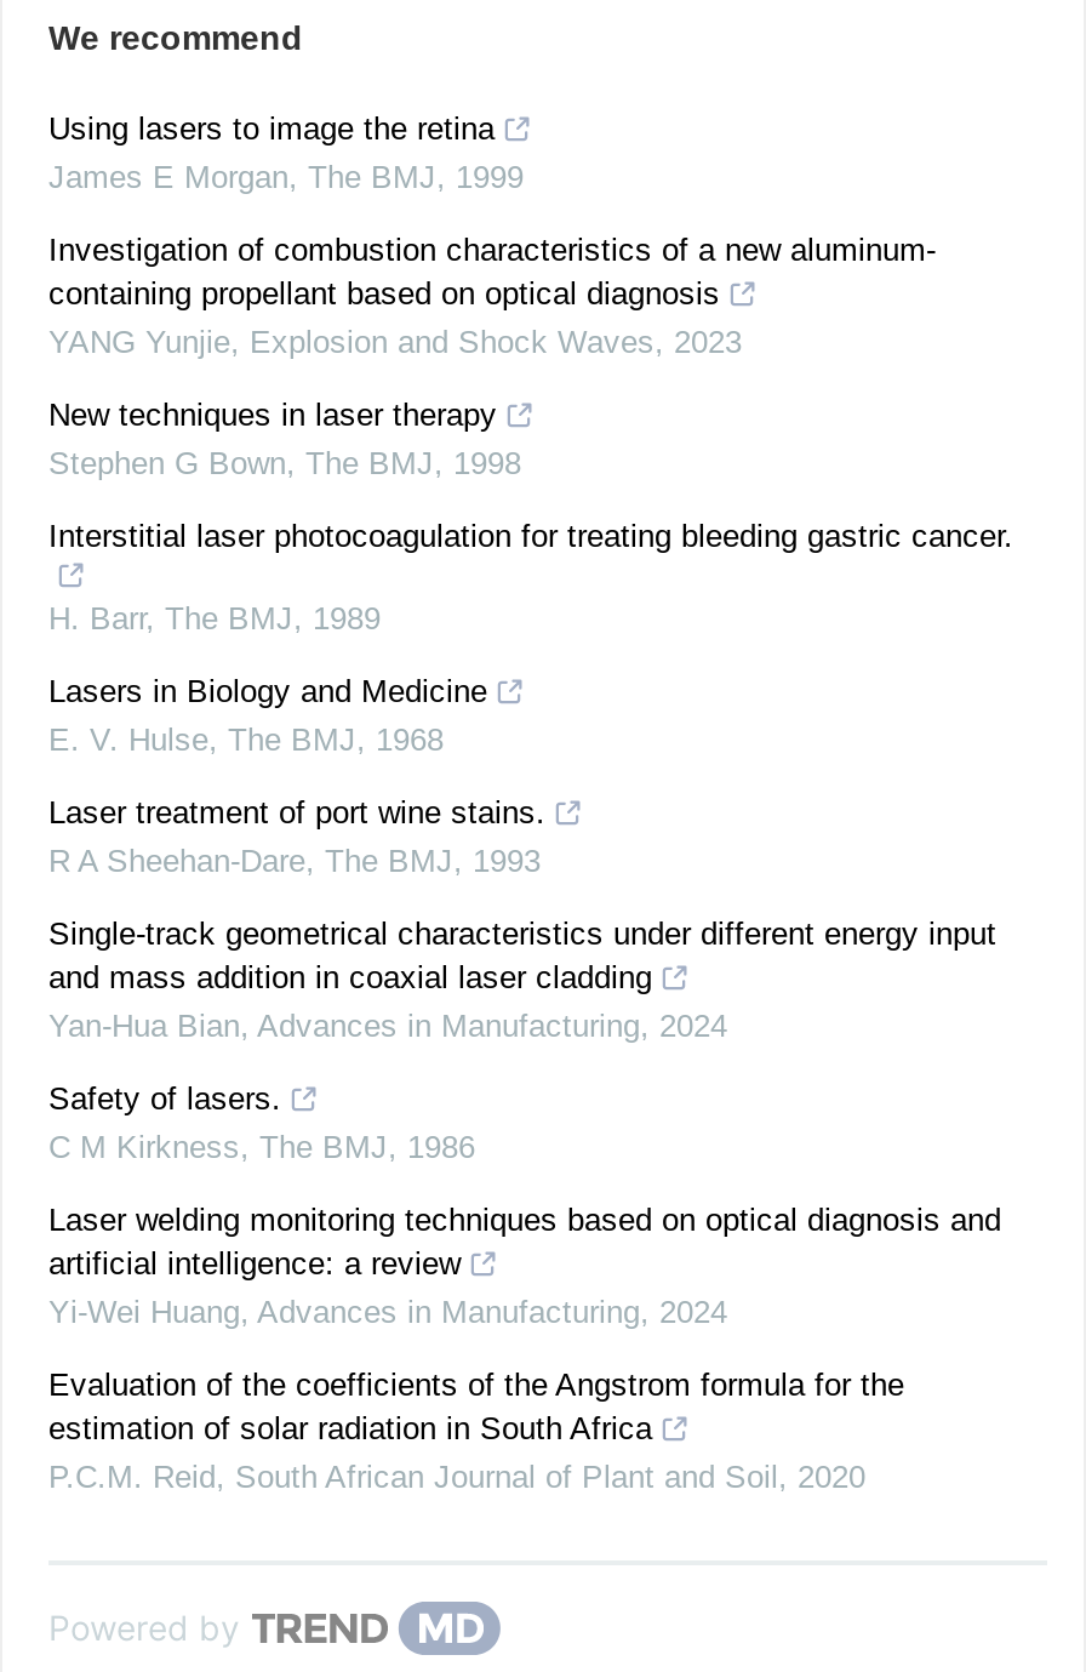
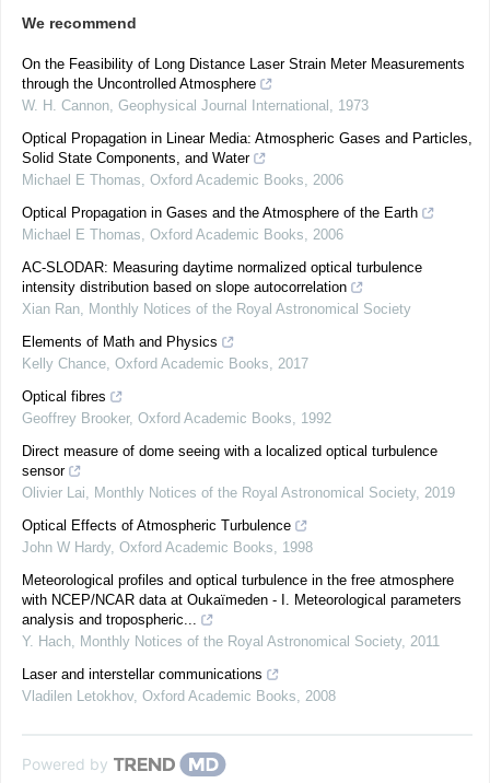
- Using lasers to image the retina
- James E Morgan, The BMJ, 1999
- Investigation of combustion characteristics of a new aluminum-
- containing propellant based on optical diagnosis
- YANG Yunjie, Explosion and Shock Waves, 2023
- New techniques in laser therapy
- Stephen G Bown, The BMJ, 1998
- Interstitial laser photocoagulation for treating bleeding gastric cancer.
- H. Barr, The BMJ, 1989
- Lasers in Biology and Medicine
- E. V. Hulse, The BMJ, 1968
- Laser treatment of port wine stains.
- R A Sheehan-Dare, The BMJ, 1993
- Single-track geometrical characteristics under different energy input
- and mass addition in coaxial laser cladding
- Yan-Hua Bian, Advances in Manufacturing, 2024
- Safety of lasers.
- C M Kirkness, The BMJ, 1986
- Laser welding monitoring techniques based on optical diagnosis and
- artificial intelligence: a review
- Yi-Wei Huang, Advances in Manufacturing, 2024
- Evaluation of the coefficients of the Angstrom formula for the
- estimation of solar radiation in South Africa
- P.C.M. Reid, South African Journal of Plant and Soil, 2020
+ On the Feasibility of Long Distance Laser Strain Meter Measurements
+ through the Uncontrolled Atmosphere
+ W. H. Cannon, Geophysical Journal International, 1973
+ Optical Propagation in Linear Media: Atmospheric Gases and Particles,
+ Solid State Components, and Water
+ Michael E Thomas, Oxford Academic Books, 2006
+ Optical Propagation in Gases and the Atmosphere of the Earth
+ Michael E Thomas, Oxford Academic Books, 2006
+ AC-SLODAR: Measuring daytime normalized optical turbulence
+ intensity distribution based on slope autocorrelation
+ Xian Ran, Monthly Notices of the Royal Astronomical Society
+ Elements of Math and Physics
+ Kelly Chance, Oxford Academic Books, 2017
+ Optical fibres
+ Geoffrey Brooker, Oxford Academic Books, 1992
+ Direct measure of dome seeing with a localized optical turbulence
+ sensor
+ Olivier Lai, Monthly Notices of the Royal Astronomical Society, 2019
+ Optical Effects of Atmospheric Turbulence
+ John W Hardy, Oxford Academic Books, 1998
+ Meteorological profiles and optical turbulence in the free atmosphere
+ with NCEP/NCAR data at Oukaïmeden - I. Meteorological parameters
+ analysis and tropospheric...
+ Y. Hach, Monthly Notices of the Royal Astronomical Society, 2011
+ Laser and interstellar communications
+ Vladilen Letokhov, Oxford Academic Books, 2008
